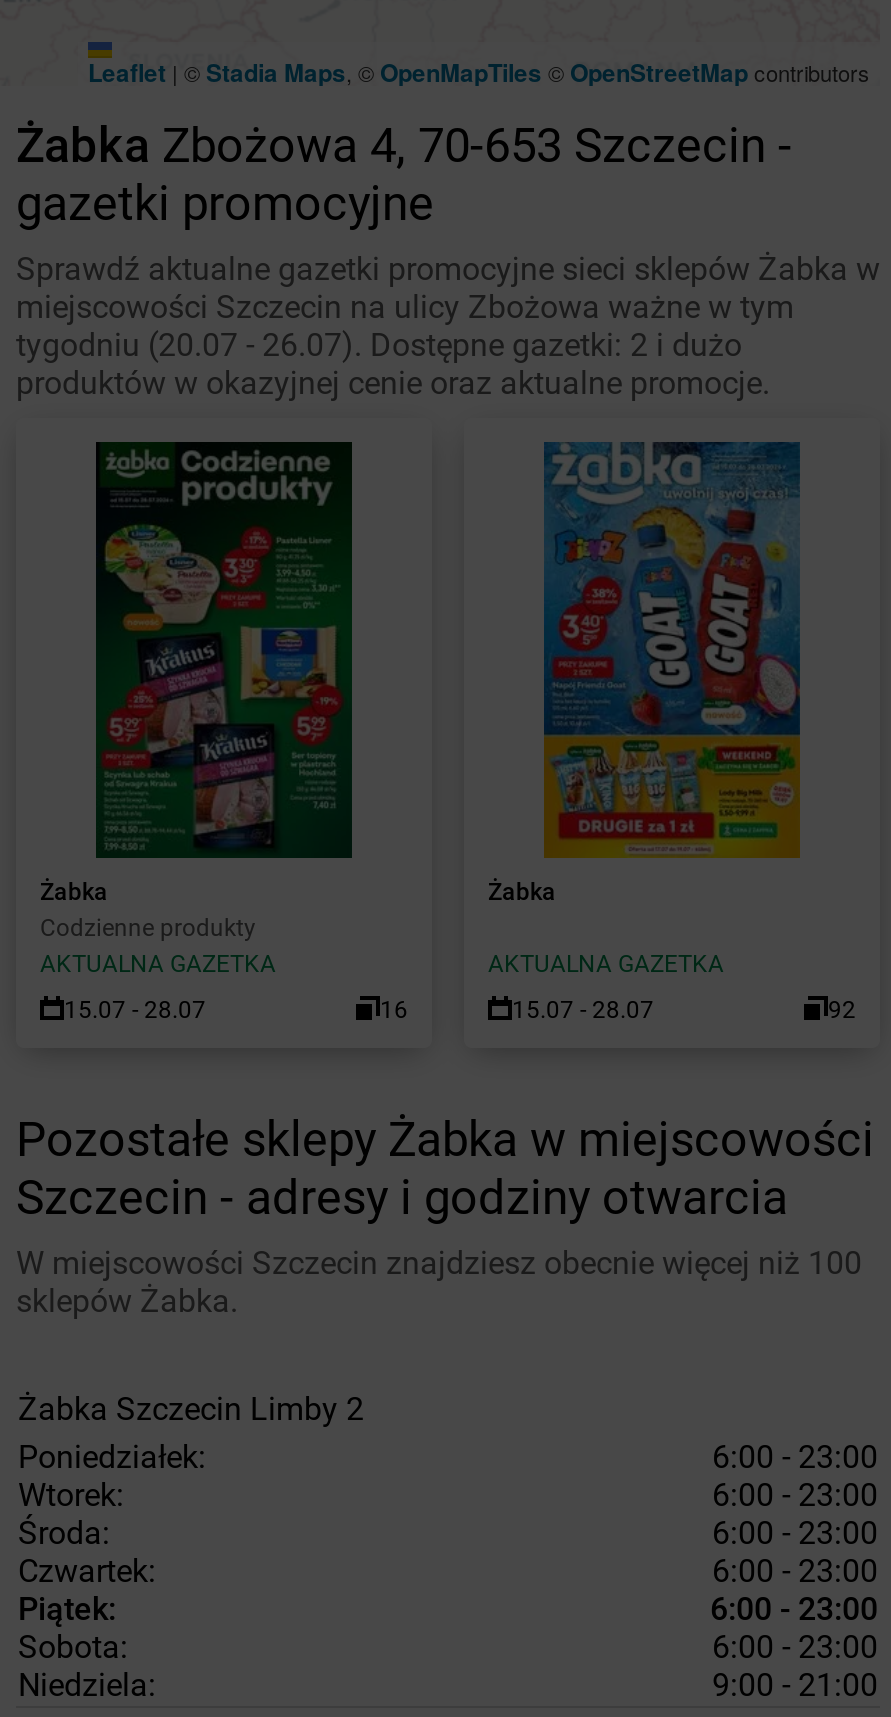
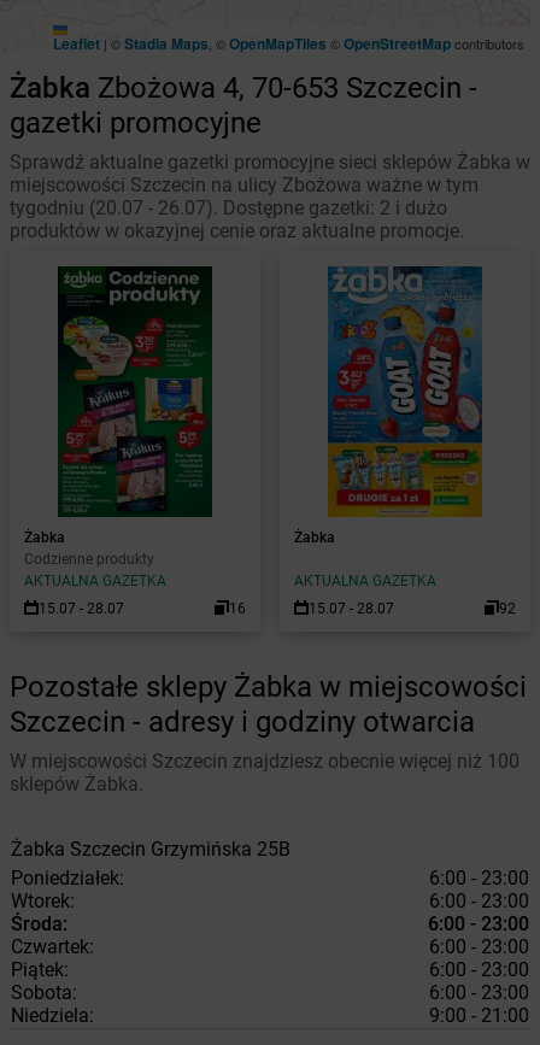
- Żabka Szczecin Limby 2
+ Żabka Szczecin Grzymińska 25B
